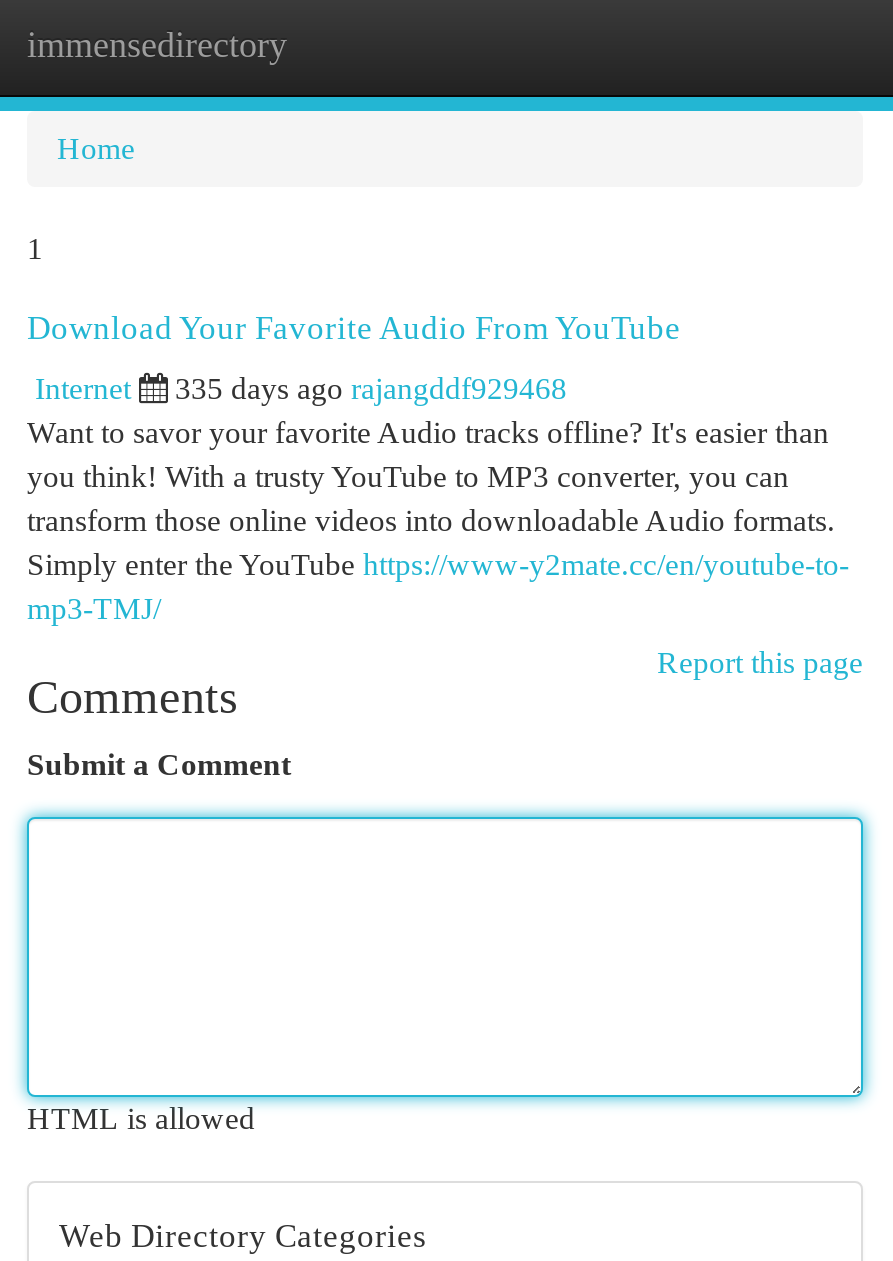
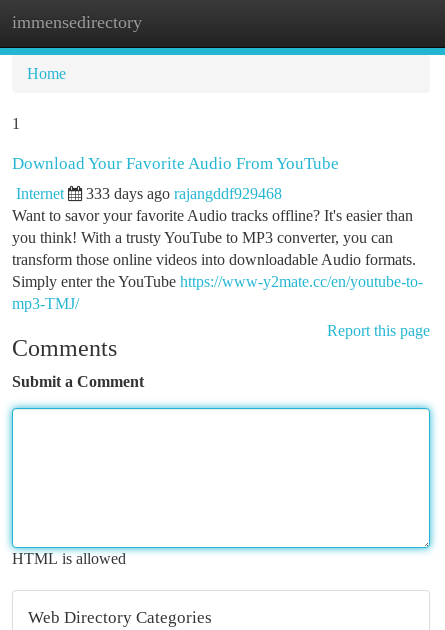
- 335 days ago rajangddf929468
+ 333 days ago rajangddf929468
